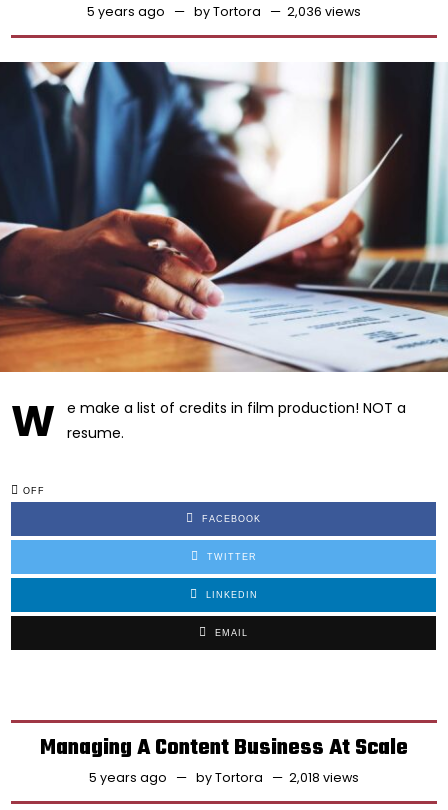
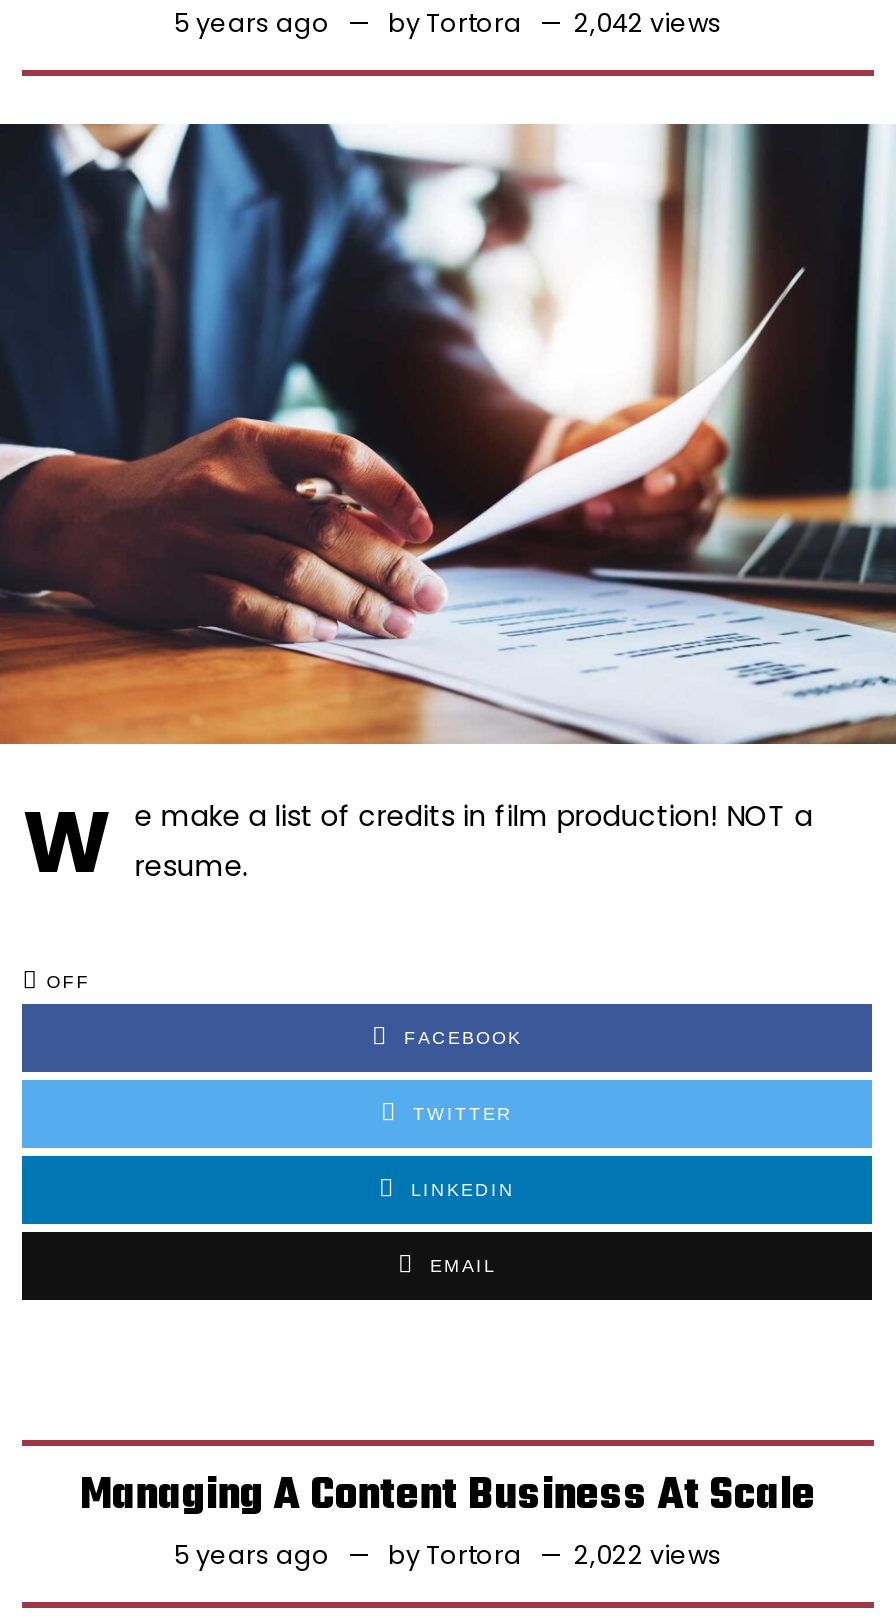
- 5 years ago by Tortora 2,036 views
+ 5 years ago by Tortora 2,042 views

- 5 years ago by Tortora 2,018 views
+ 5 years ago by Tortora 2,022 views
